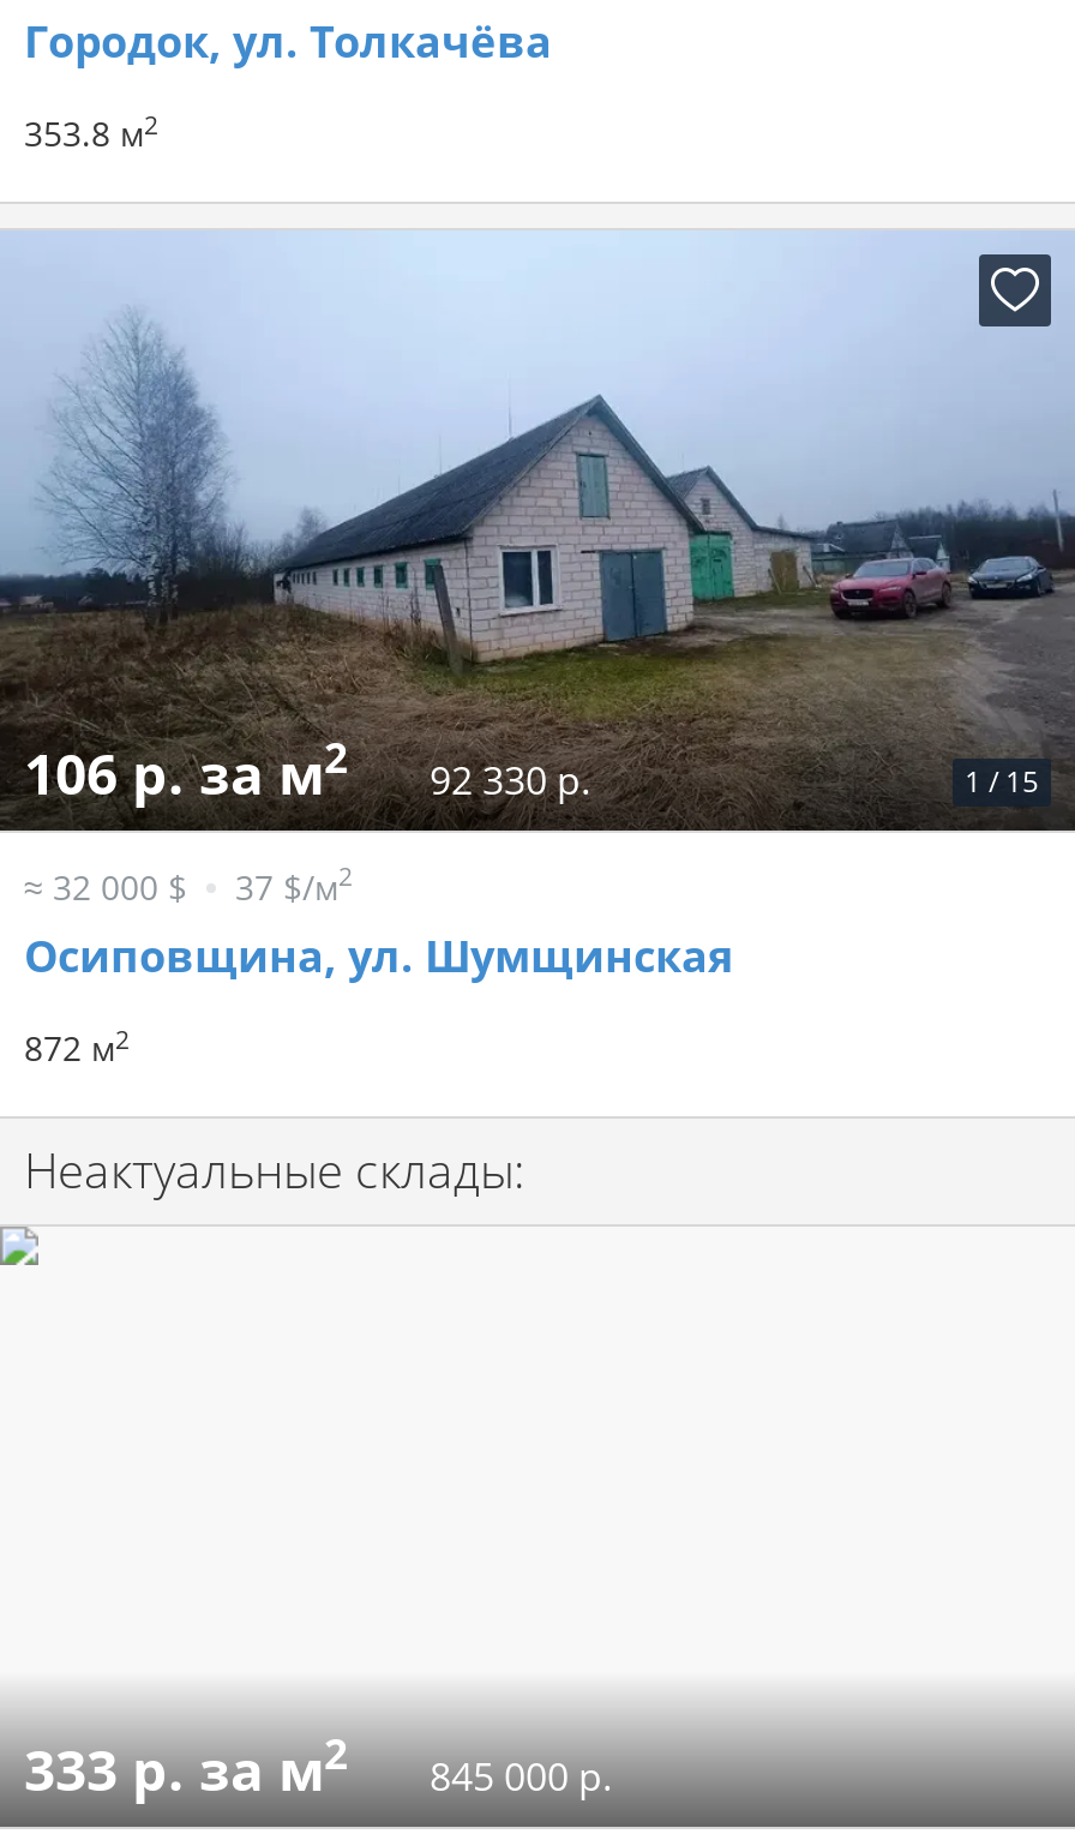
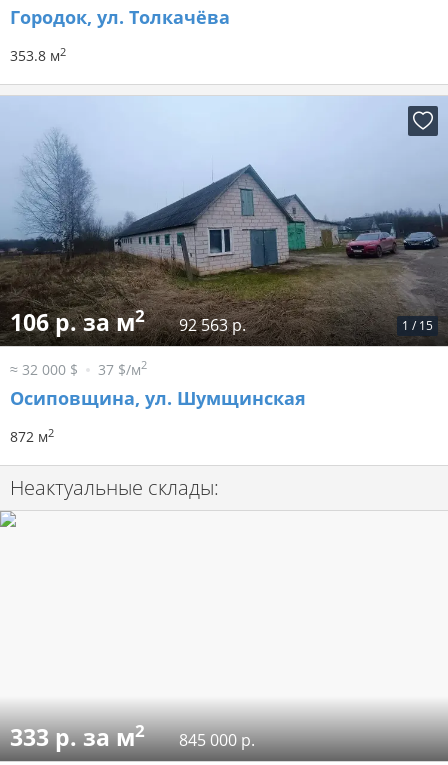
- 106 р. за м2 92 330 р.
+ 106 р. за м2 92 563 р.
